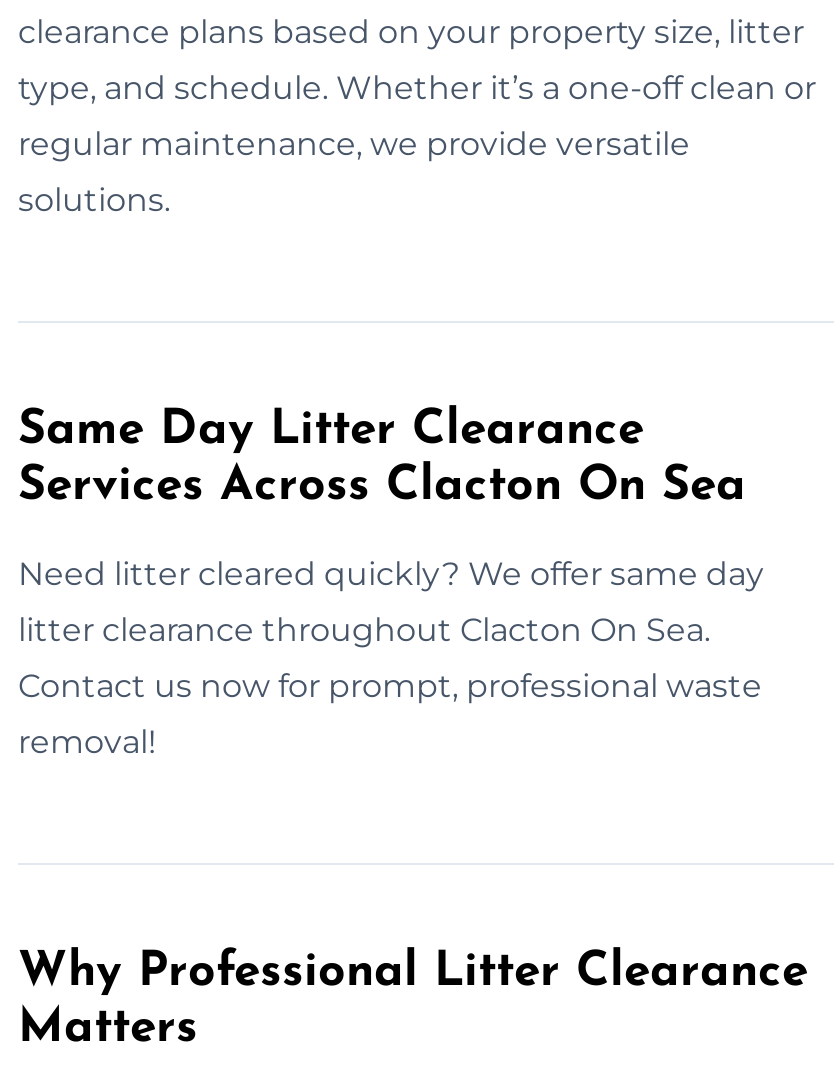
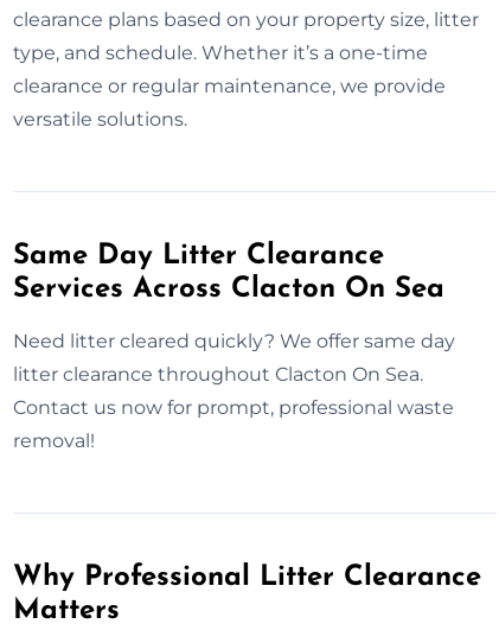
- type, and schedule. Whether it’s a one-off clean or
+ type, and schedule. Whether it’s a one-time

- regular maintenance, we provide versatile
+ clearance or regular maintenance, we provide

- solutions.
+ versatile solutions.
